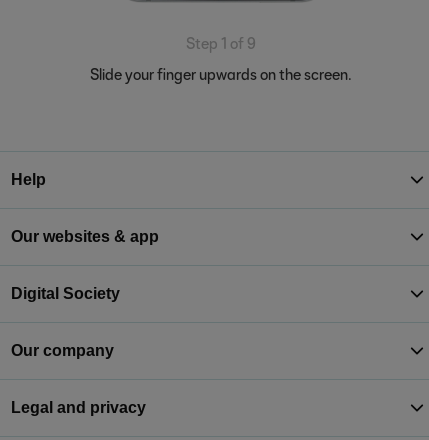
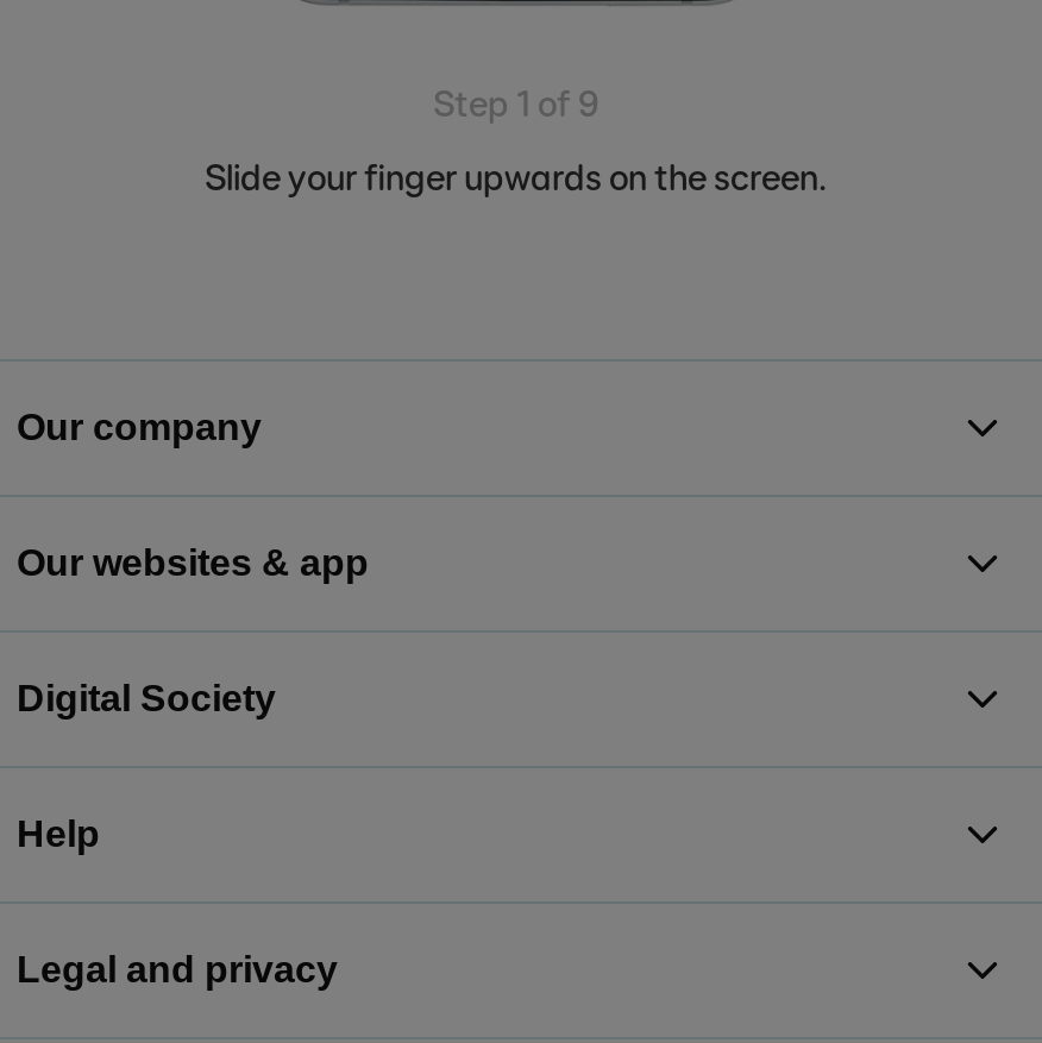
moved down: Help

moved up: Our company
